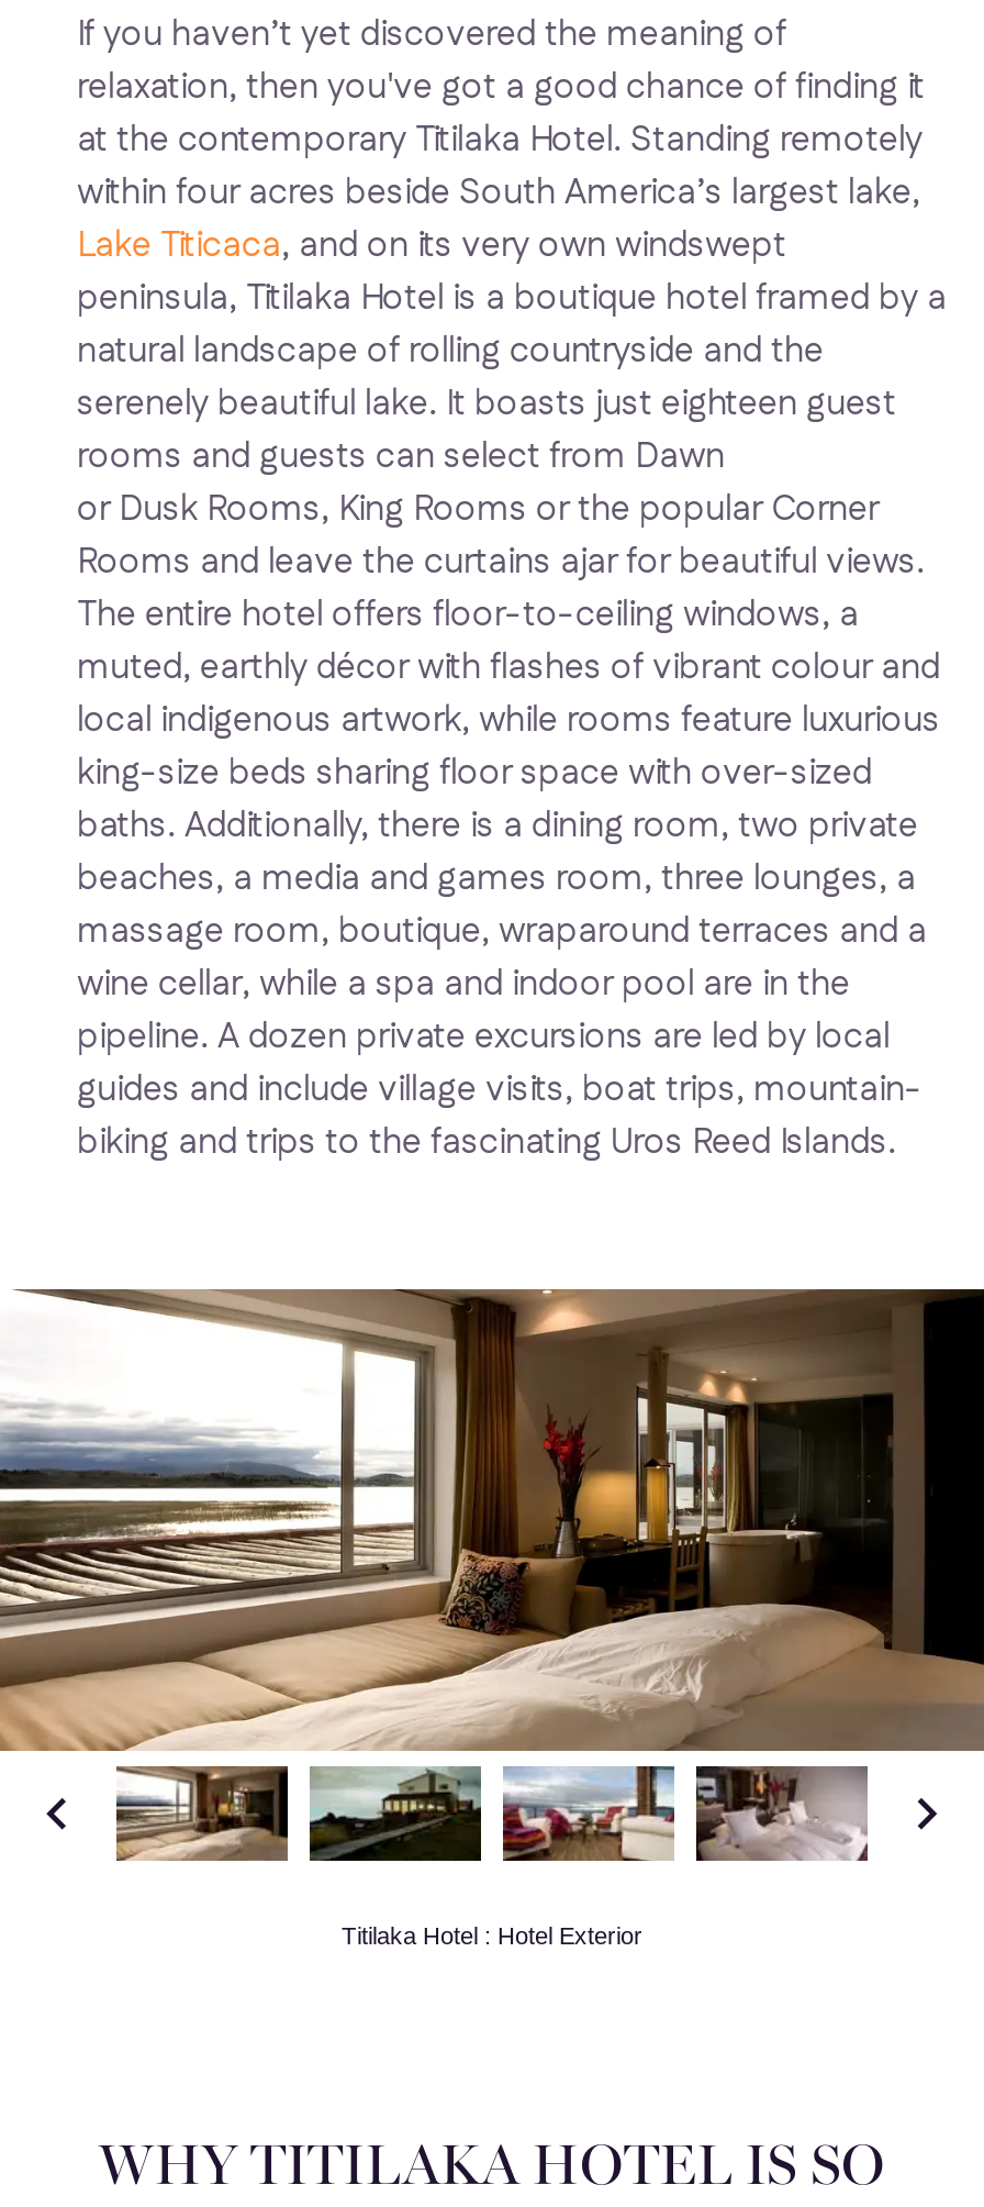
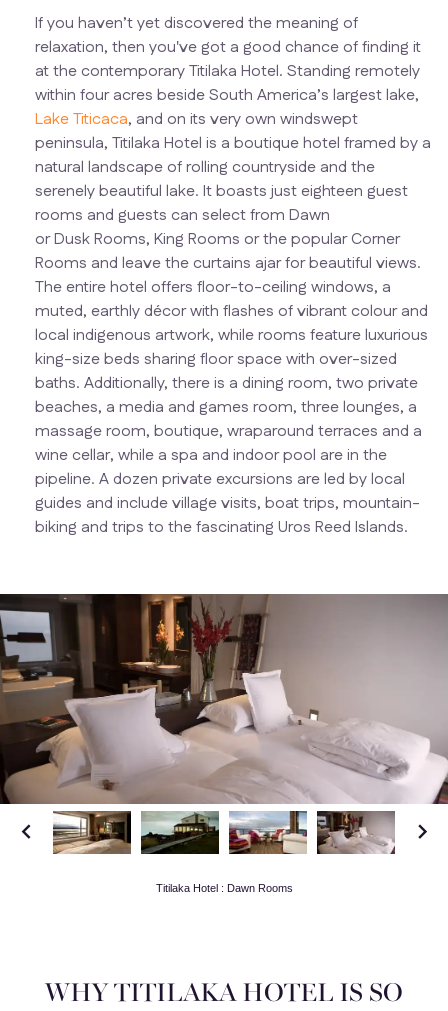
- [image]
+ [image]

- Titilaka Hotel : Hotel Exterior
+ Titilaka Hotel : Dawn Rooms
